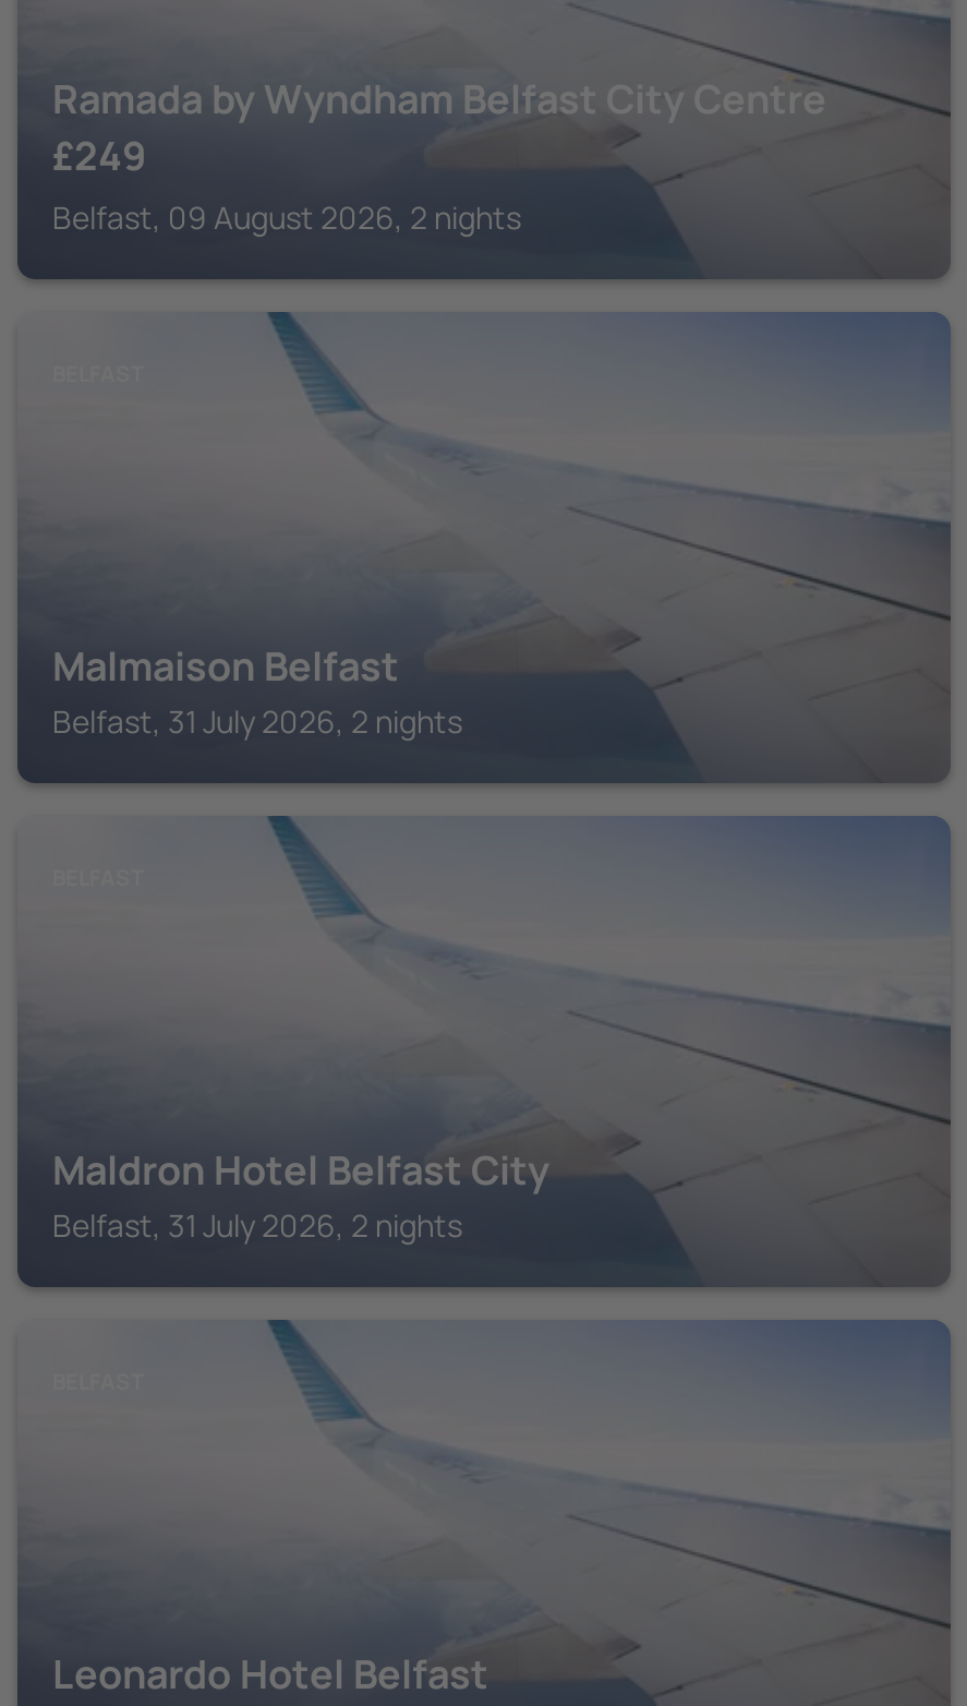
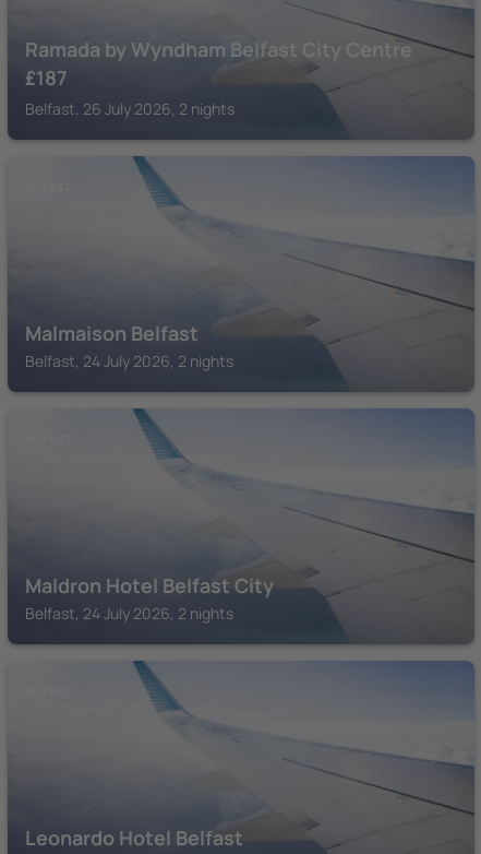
- £249
+ £187

- Belfast, 09 August 2026, 2 nights
+ Belfast, 26 July 2026, 2 nights

- Belfast, 31 July 2026, 2 nights
+ Belfast, 24 July 2026, 2 nights

- Belfast, 31 July 2026, 2 nights
+ Belfast, 24 July 2026, 2 nights
